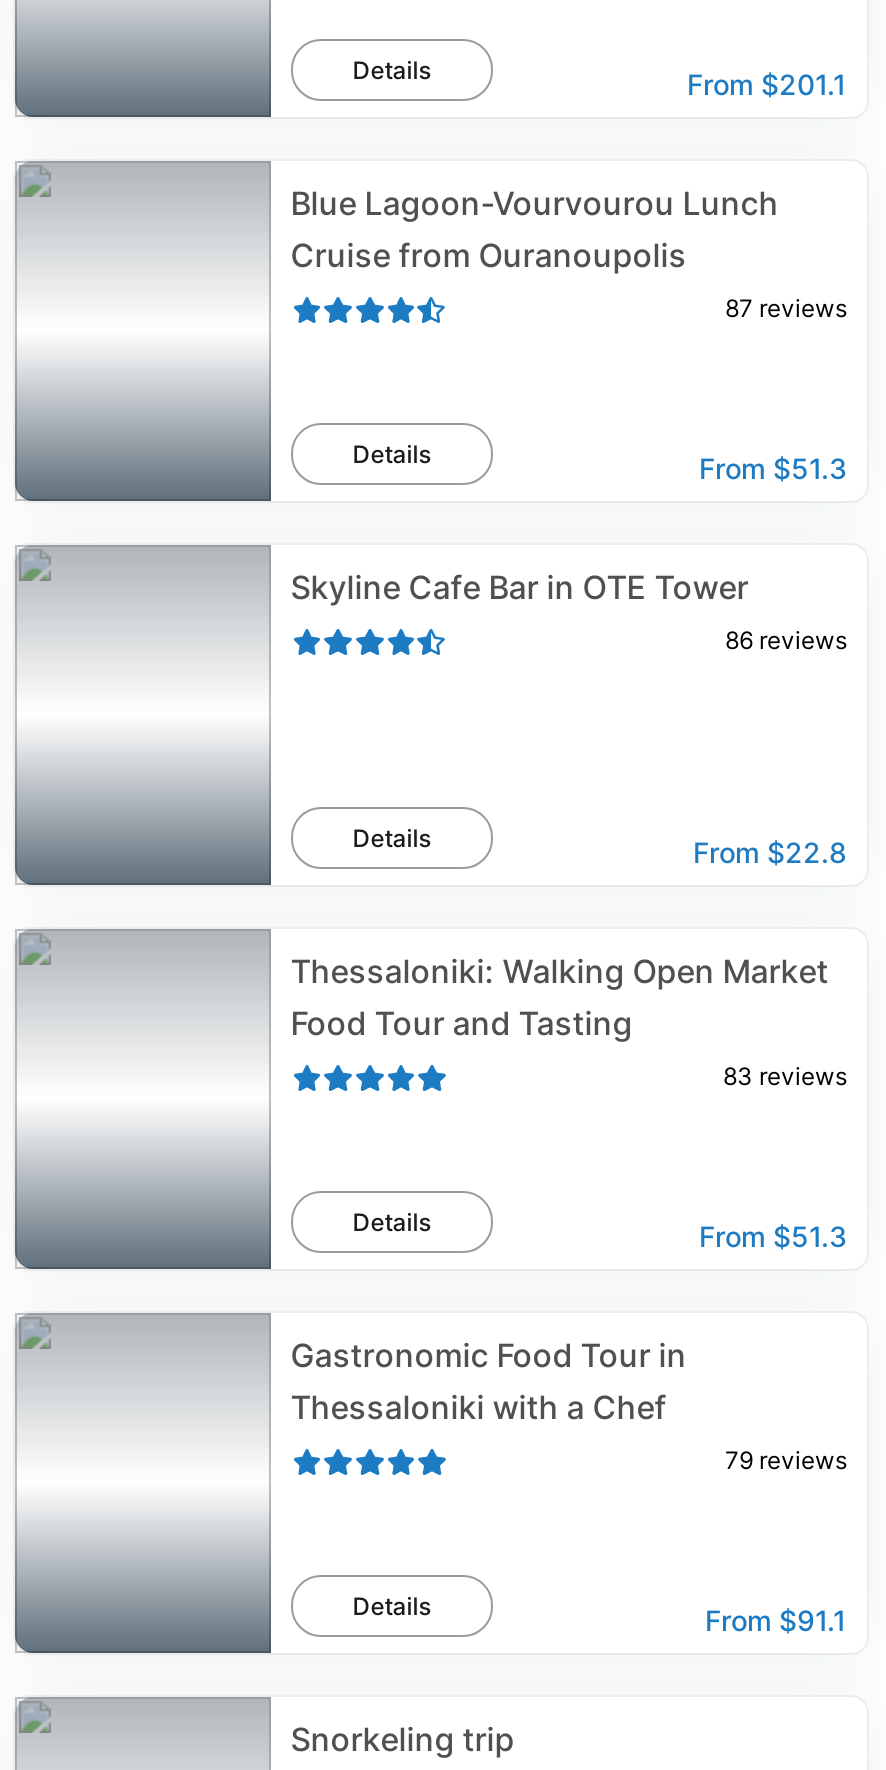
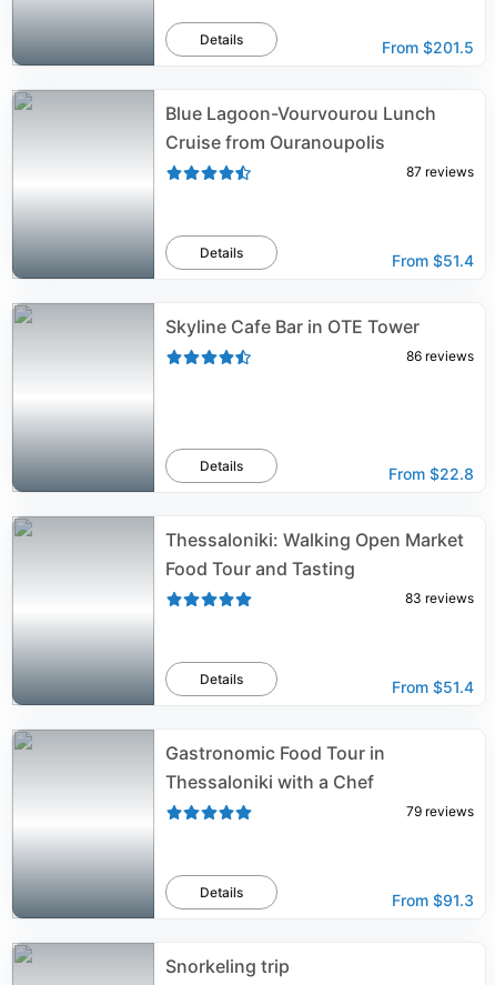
- From $201.1
+ From $201.5

- From $51.3
+ From $51.4

- From $51.3
+ From $51.4

- From $91.1
+ From $91.3
